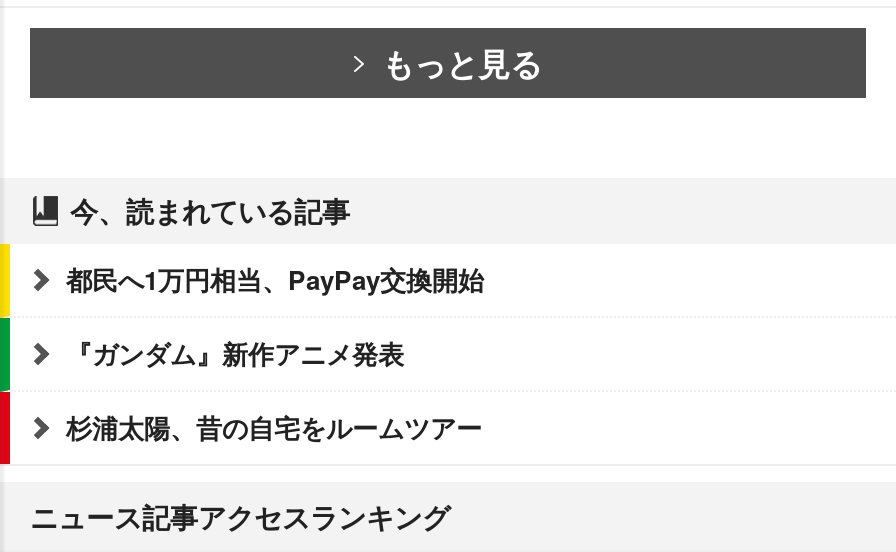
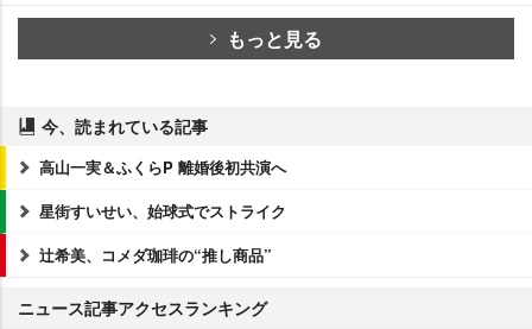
- 都民へ1万円相当、PayPay交換開始
+ 高山一実＆ふくらP 離婚後初共演へ

- 『ガンダム』新作アニメ発表
+ 星街すいせい、始球式でストライク

- 杉浦太陽、昔の自宅をルームツアー
+ 辻希美、コメダ珈琲の“推し商品”
